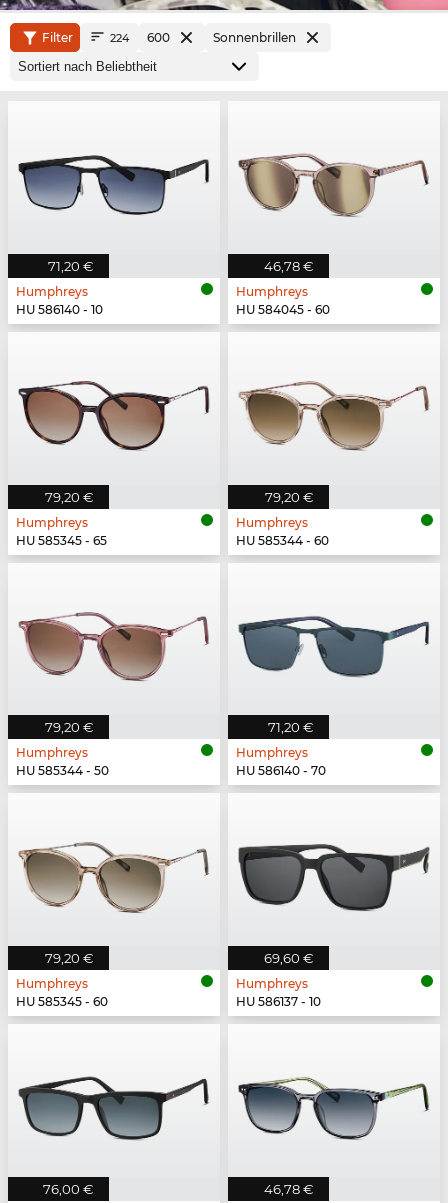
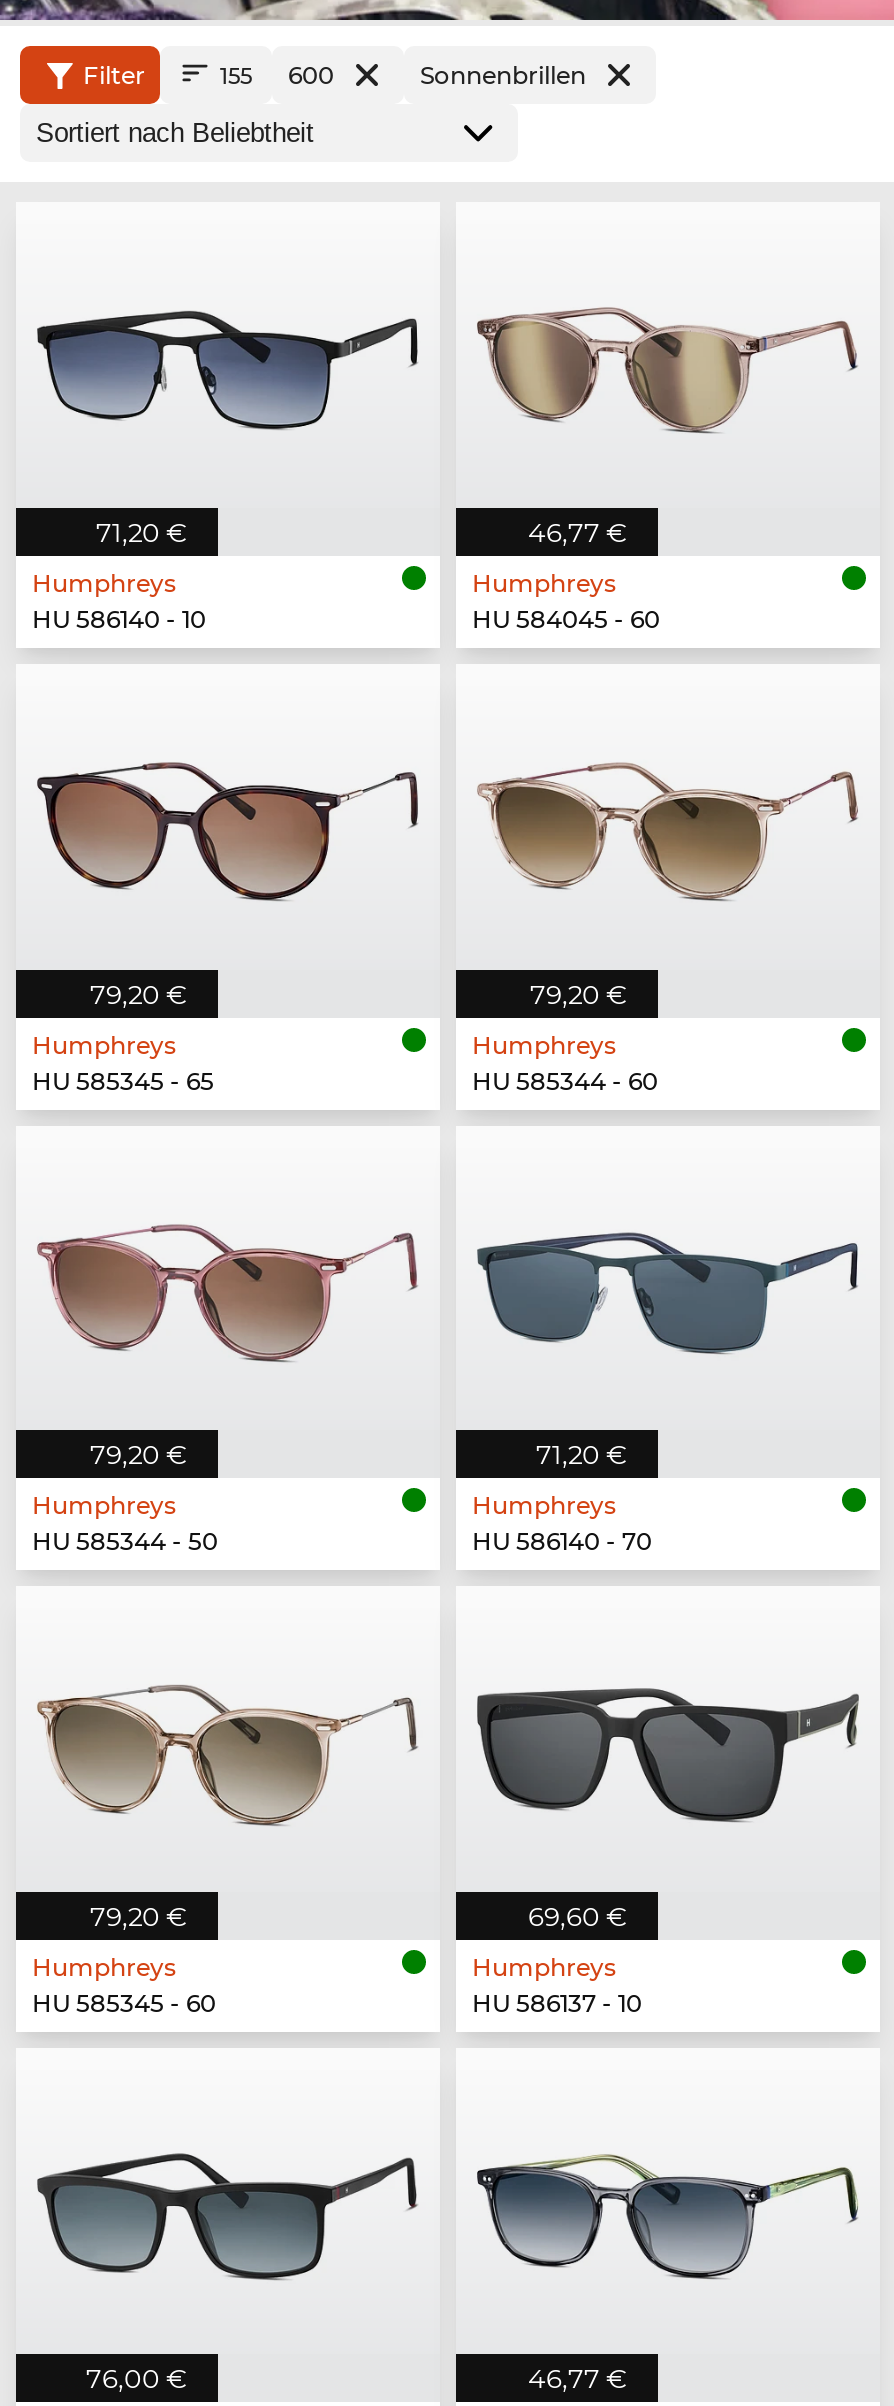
- 224 600
+ 155 600

- 46,78 €
+ 46,77 €

- 46,78 €
+ 46,77 €
